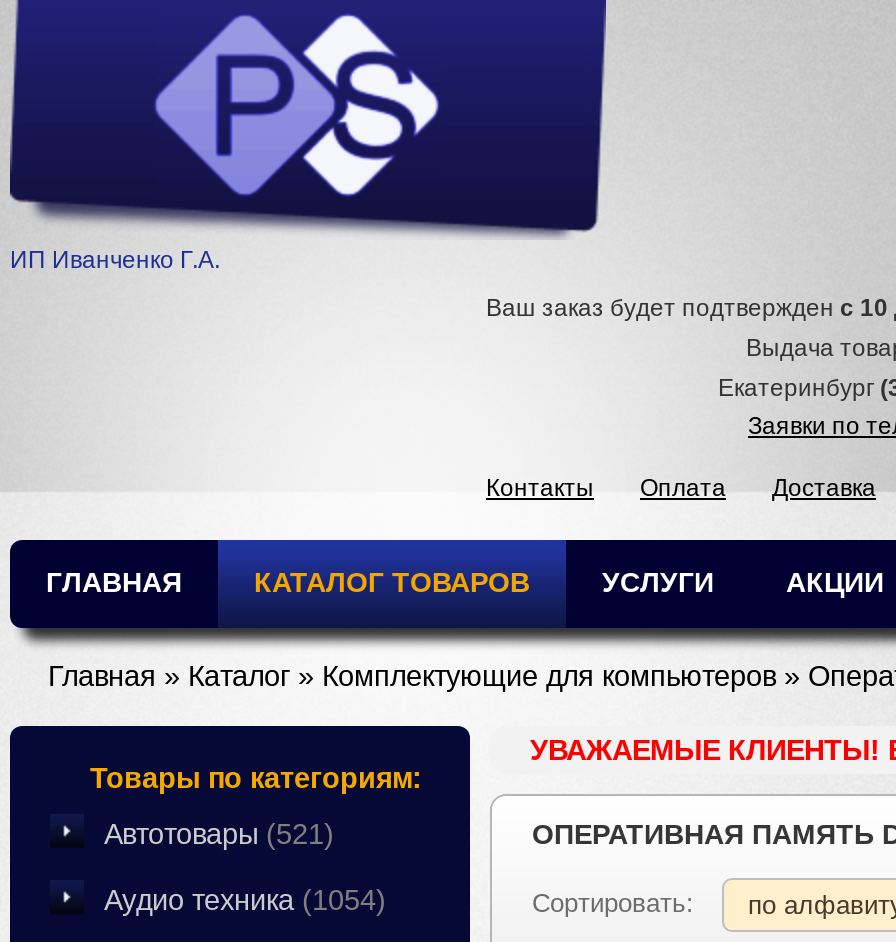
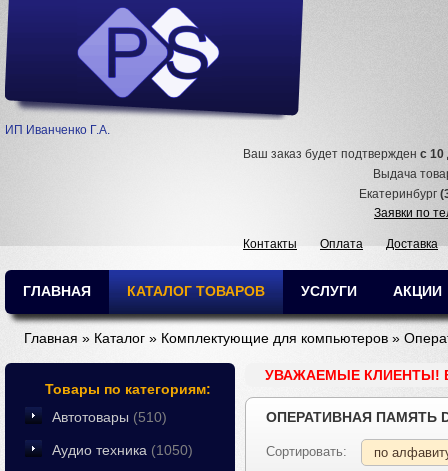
- Автотовары (521)
+ Автотовары (510)

- Аудио техника (1054)
+ Аудио техника (1050)
